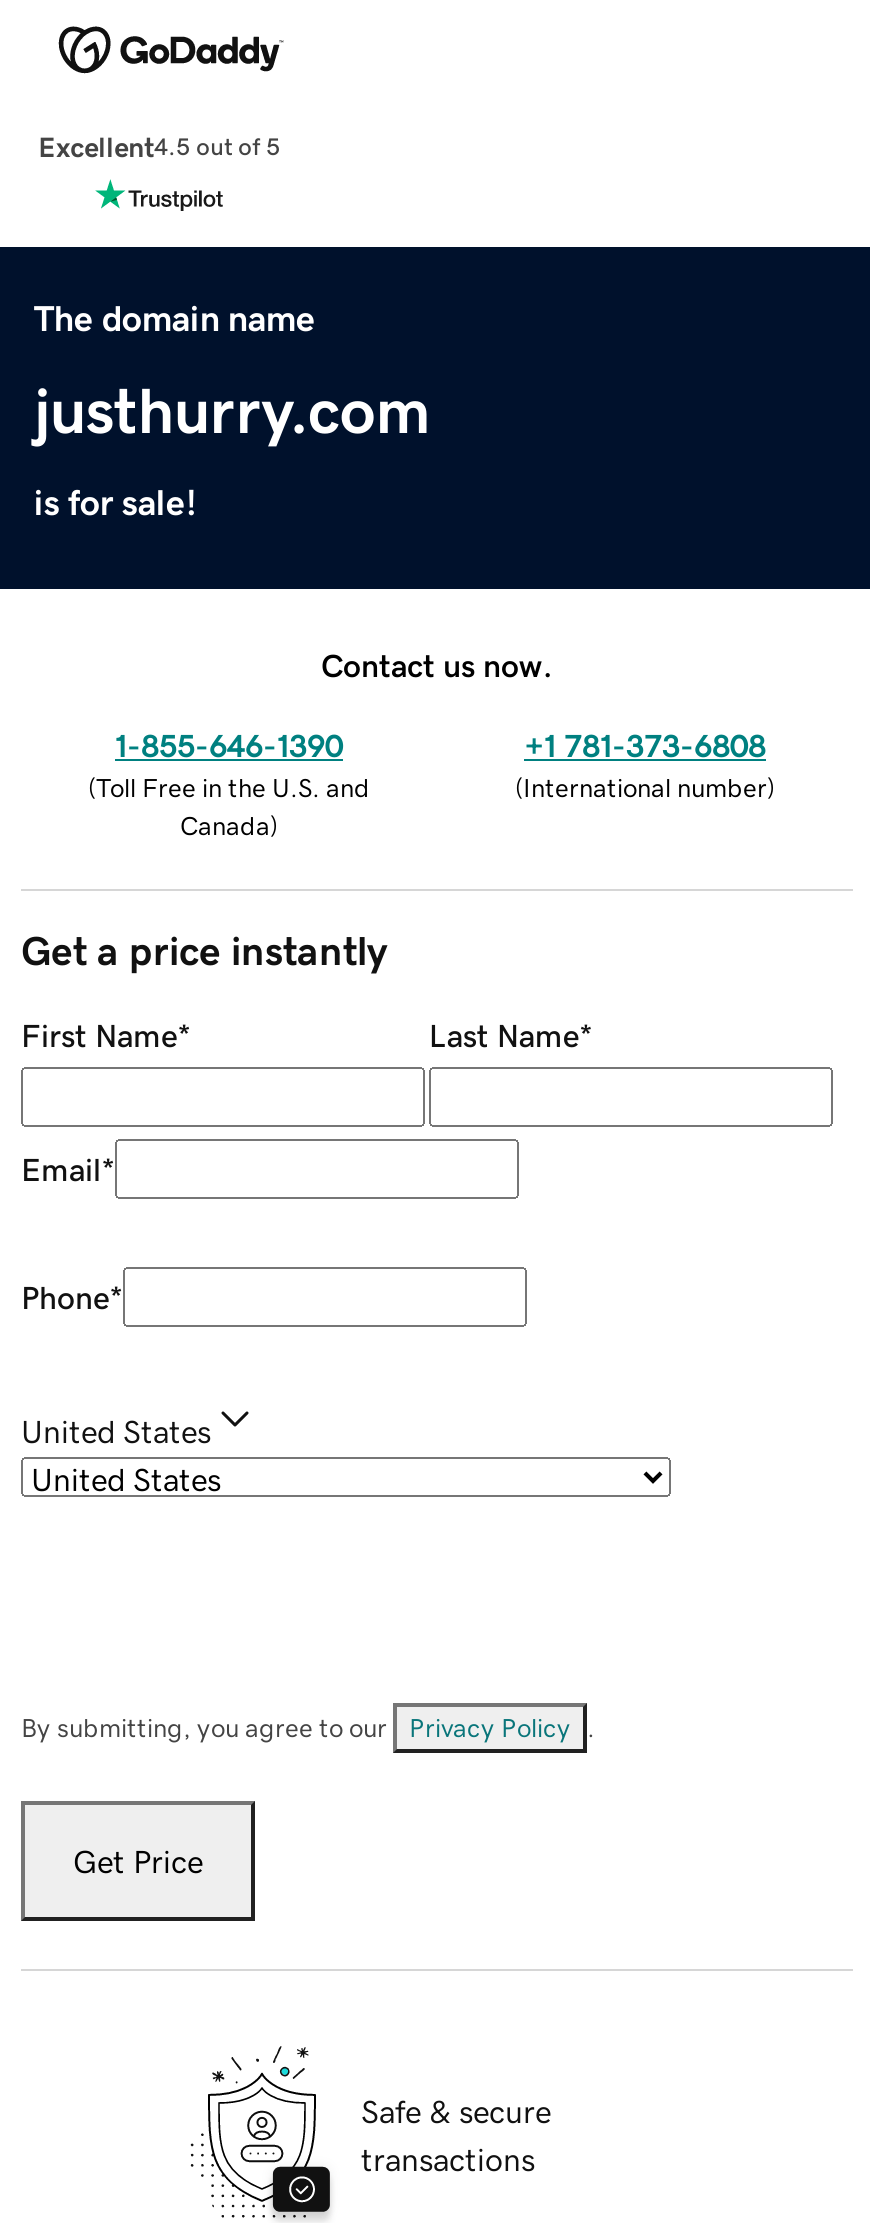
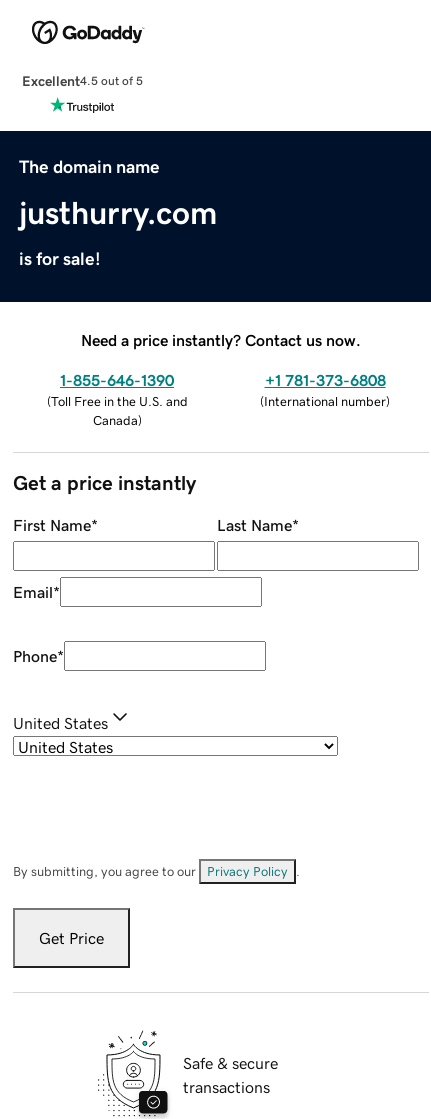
- Contact us now.
+ Need a price instantly? Contact us now.
